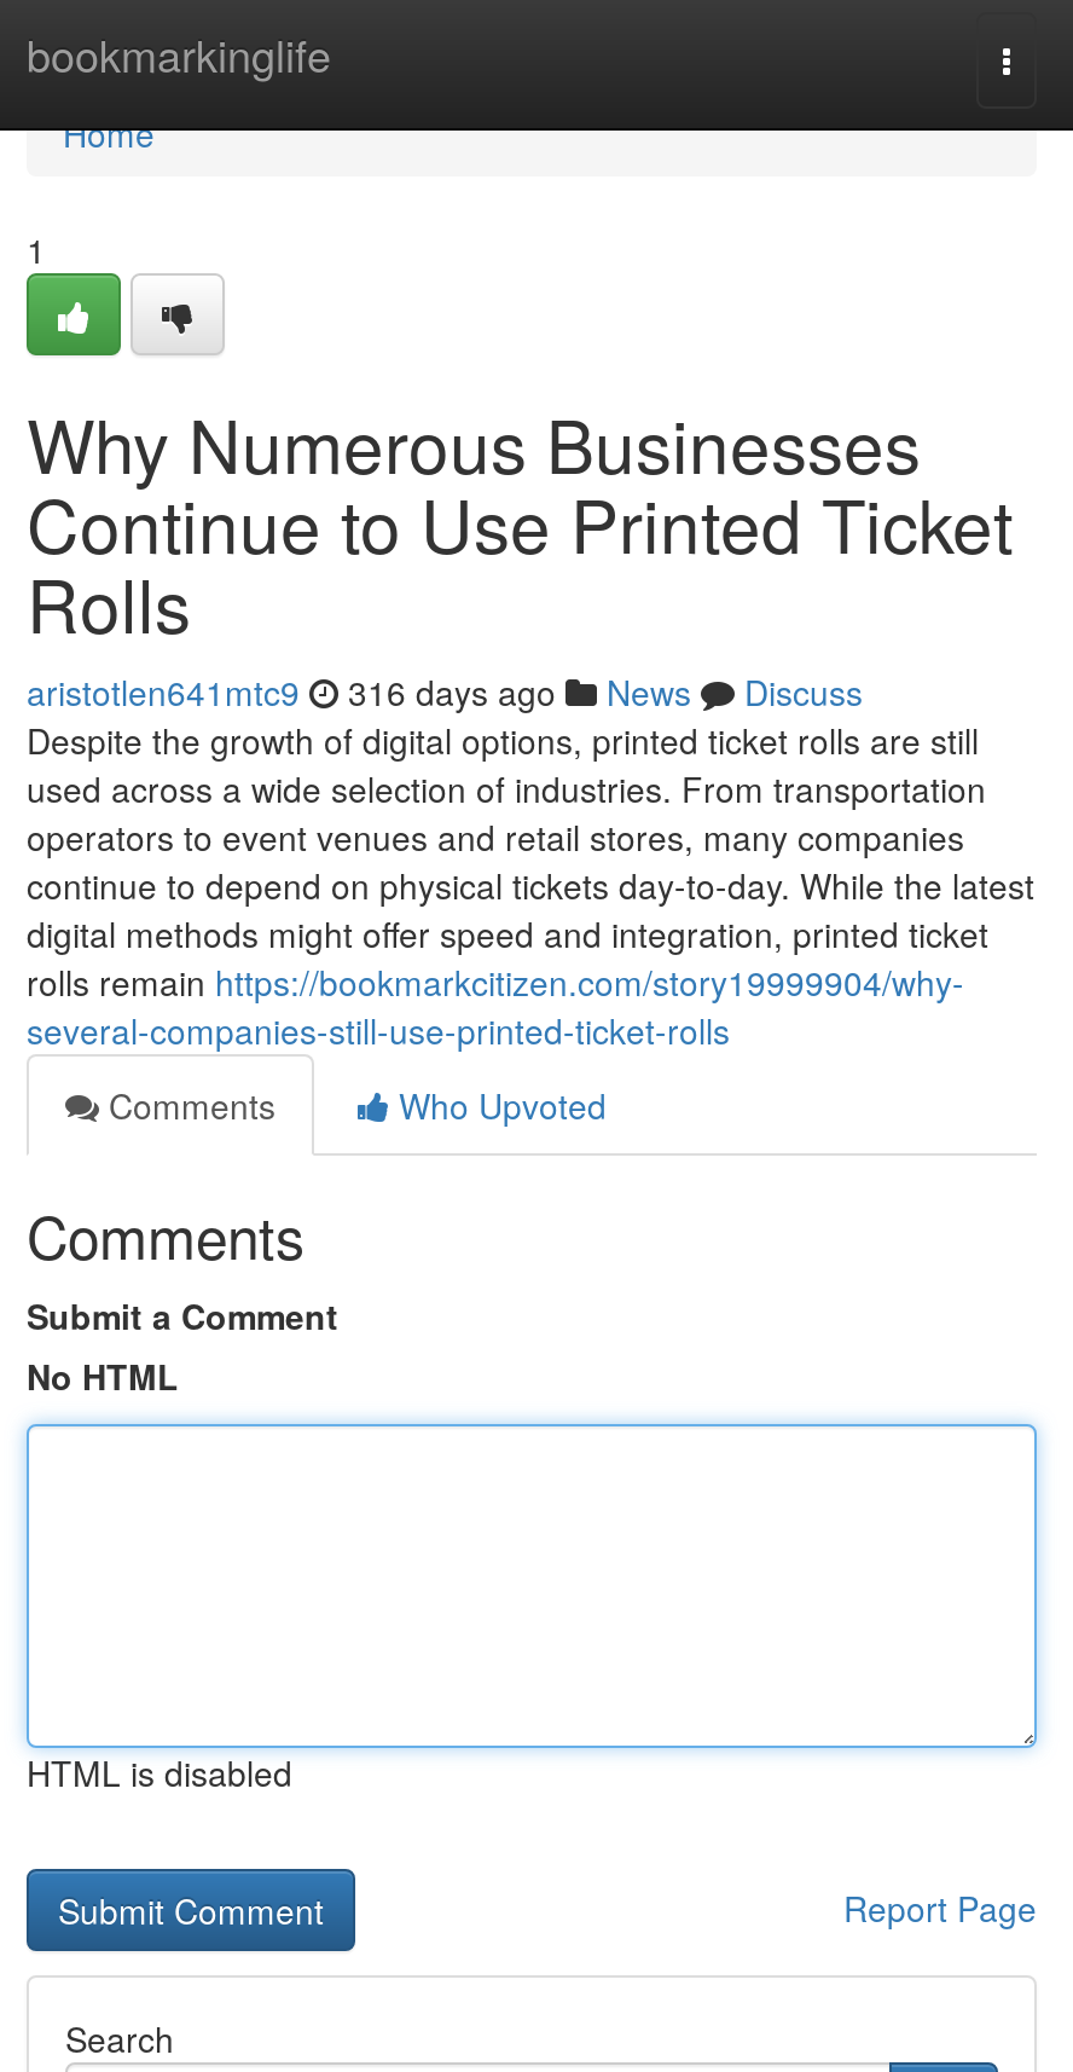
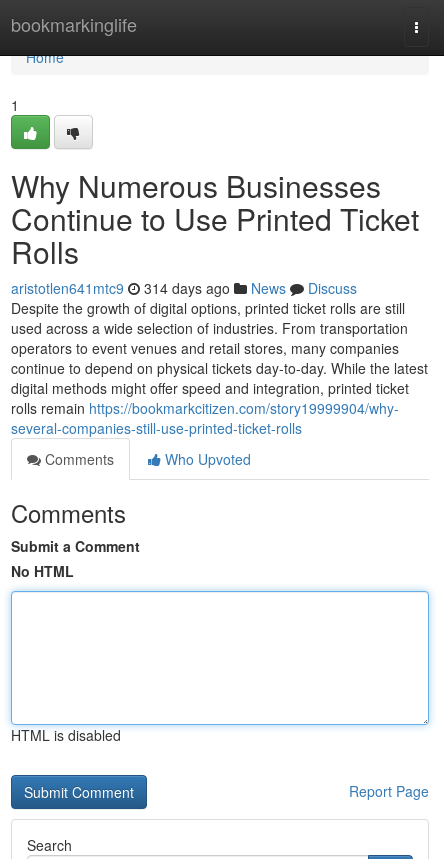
- aristotlen641mtc9 316 days ago News Discuss
+ aristotlen641mtc9 314 days ago News Discuss
